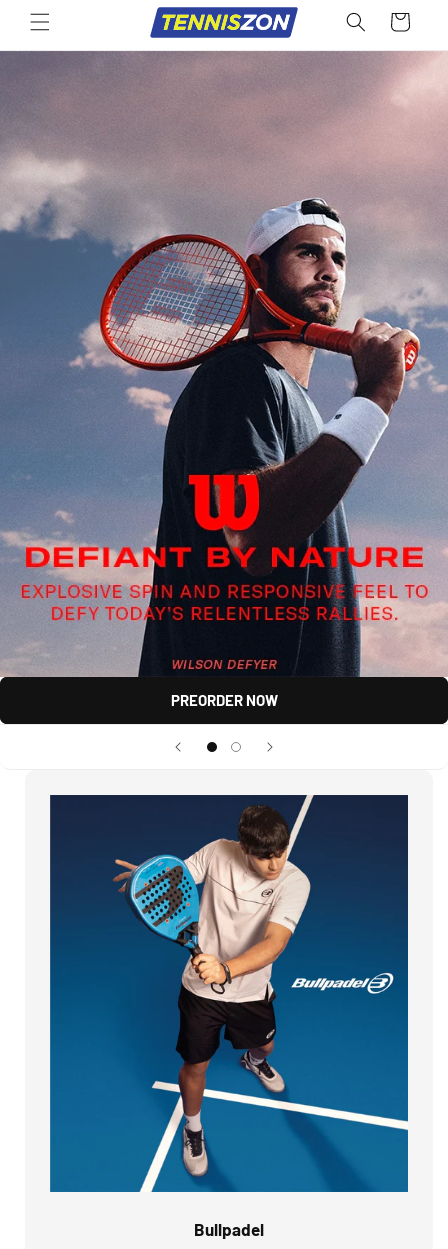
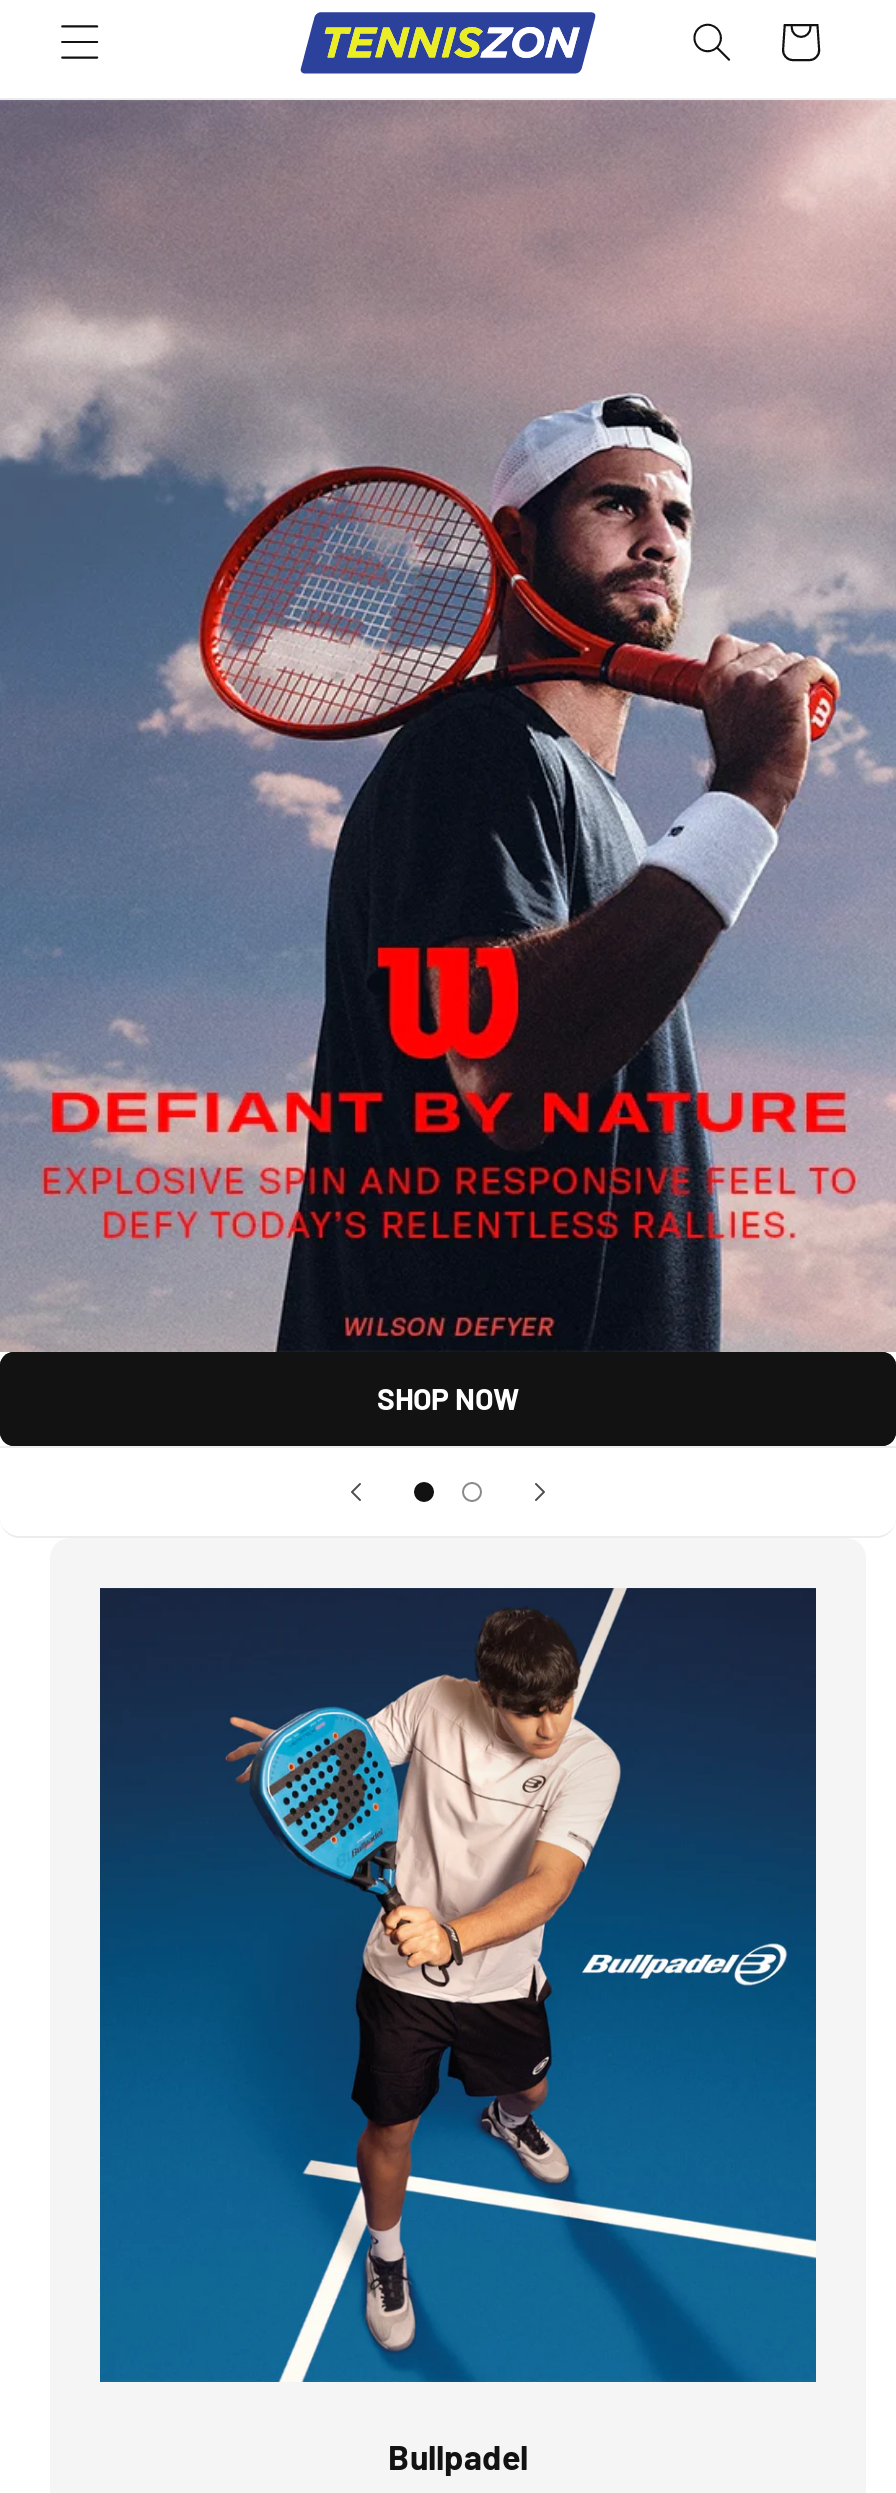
- PREORDER NOW
+ SHOP NOW
